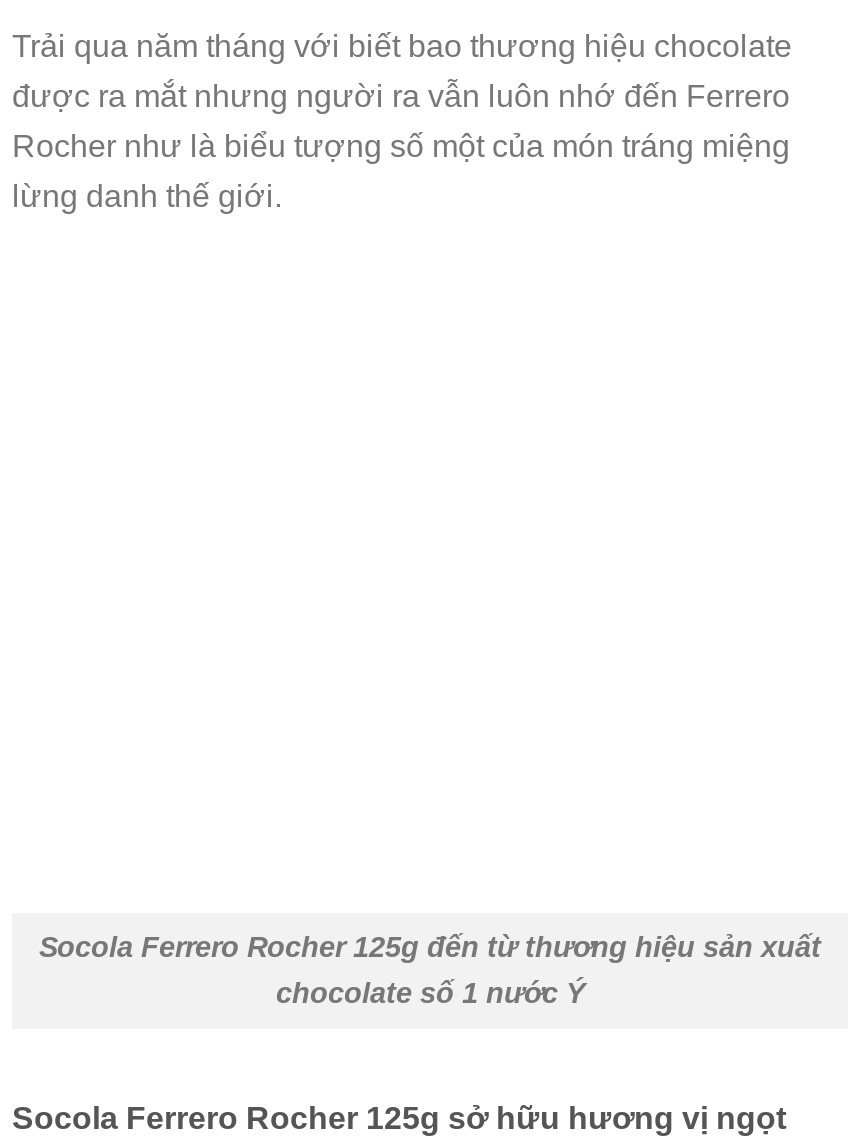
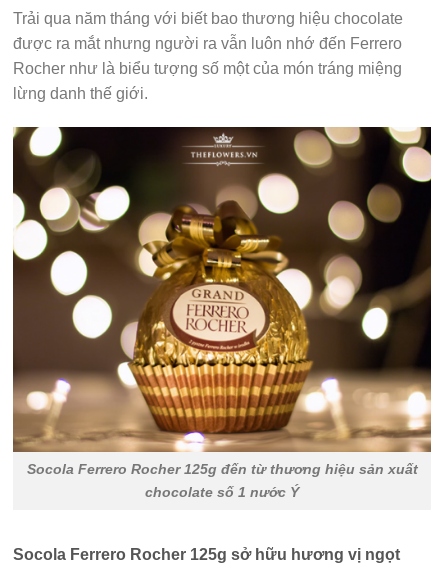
+ [image]
